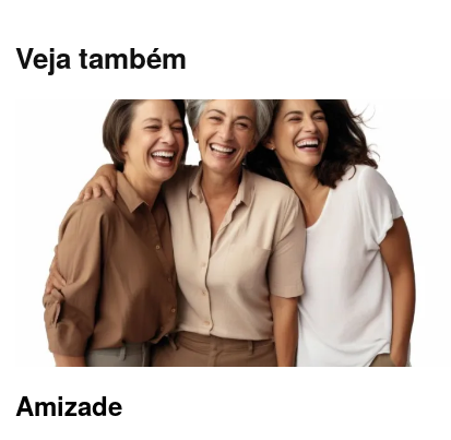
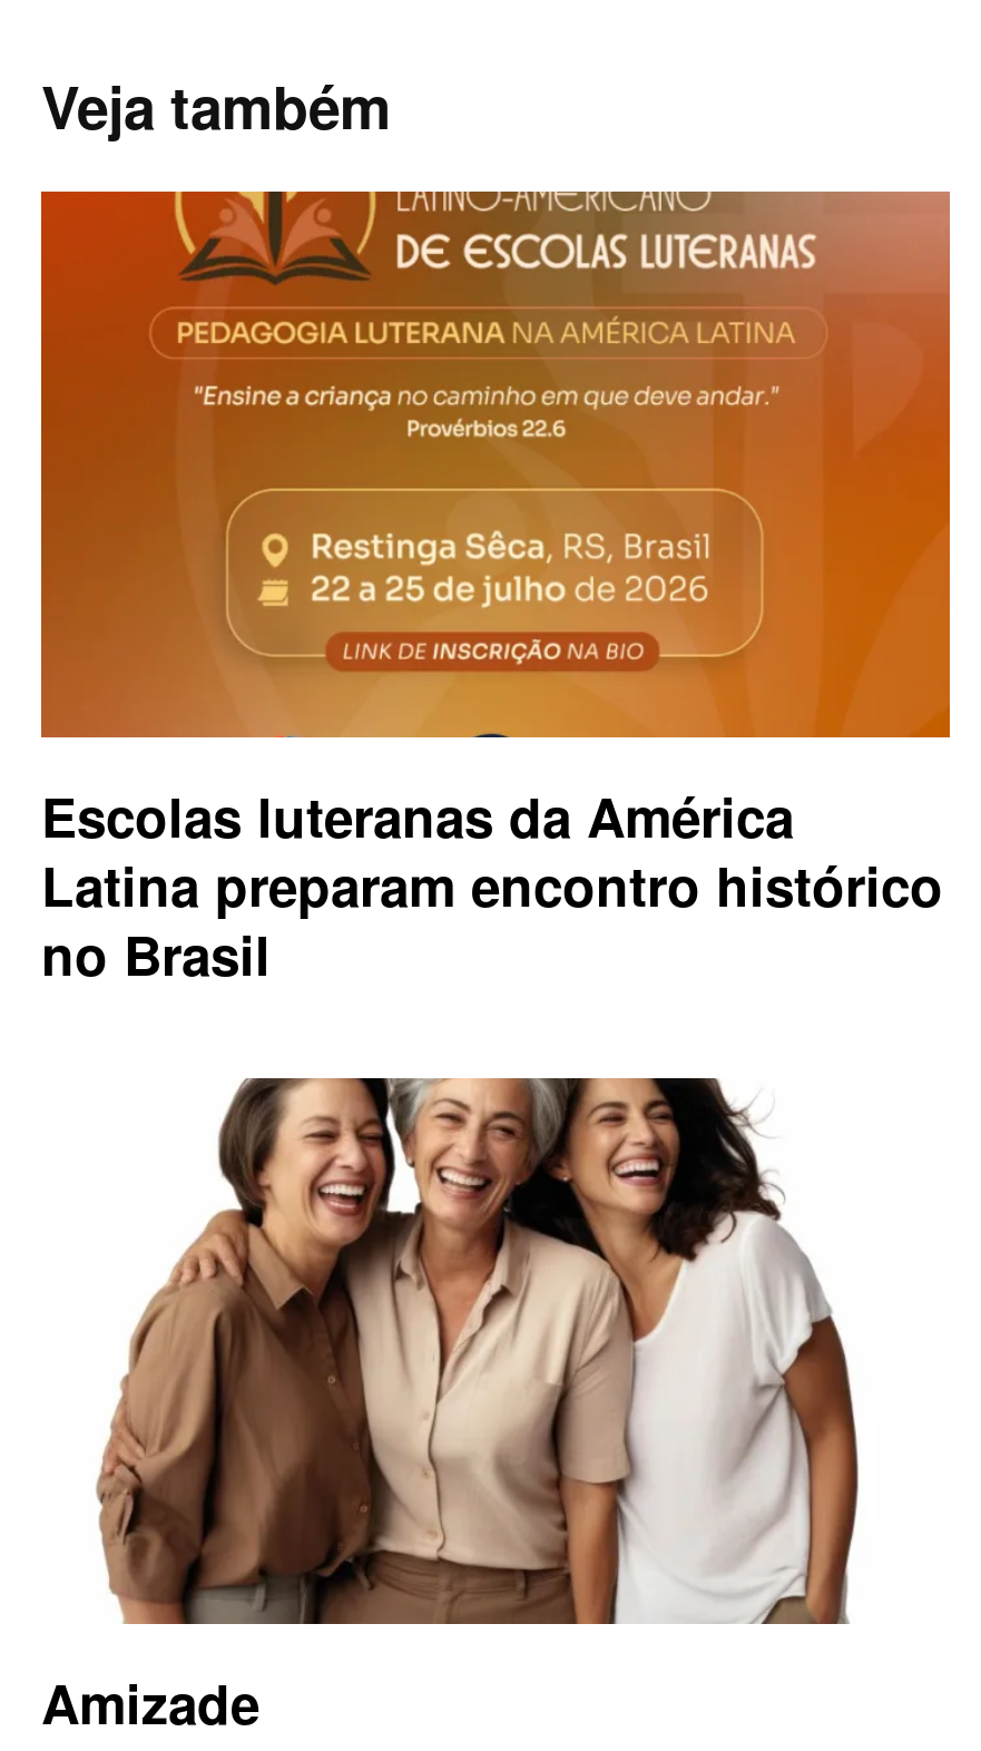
+ [image]
+ Escolas luteranas da América
+ Latina preparam encontro histórico
+ no Brasil
